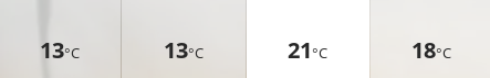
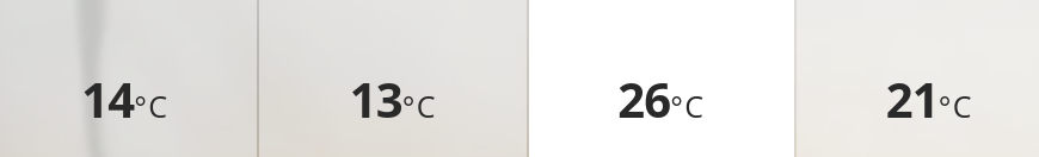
- 13°C
+ 14°C

- 21°C
+ 26°C

- 18°C
+ 21°C
